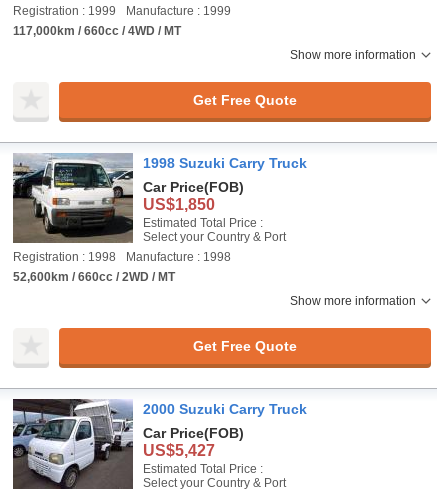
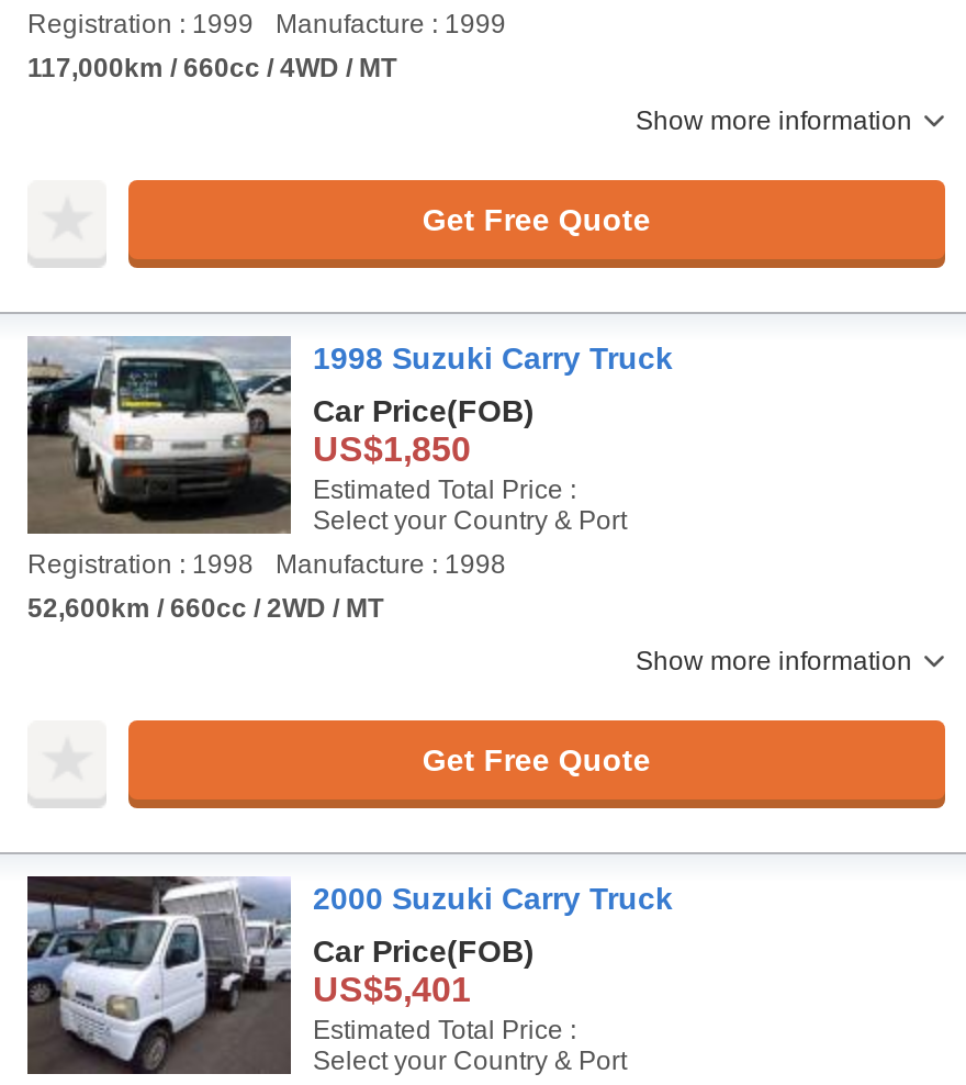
- US$5,427
+ US$5,401
